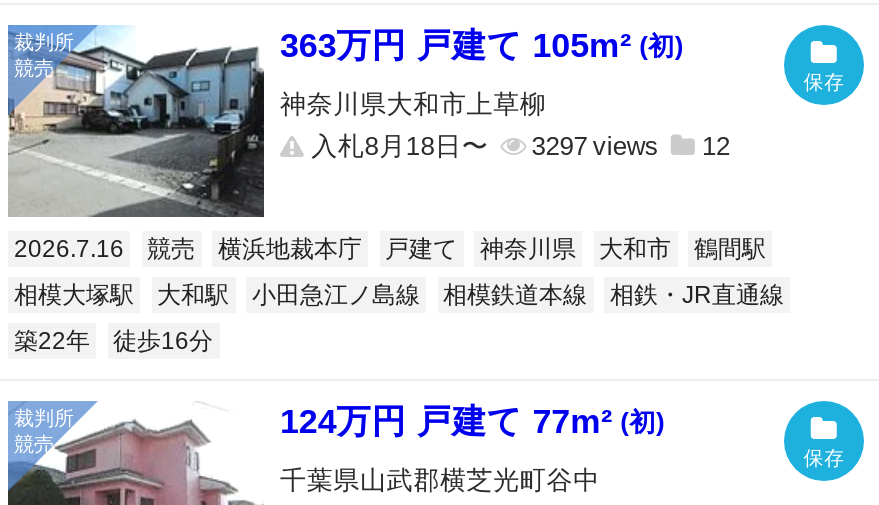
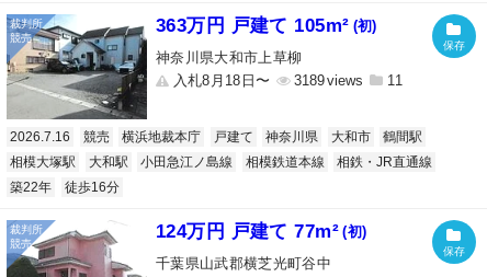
- 入札8月18日〜 3297
+ 入札8月18日〜 3189

- 12
+ 11
